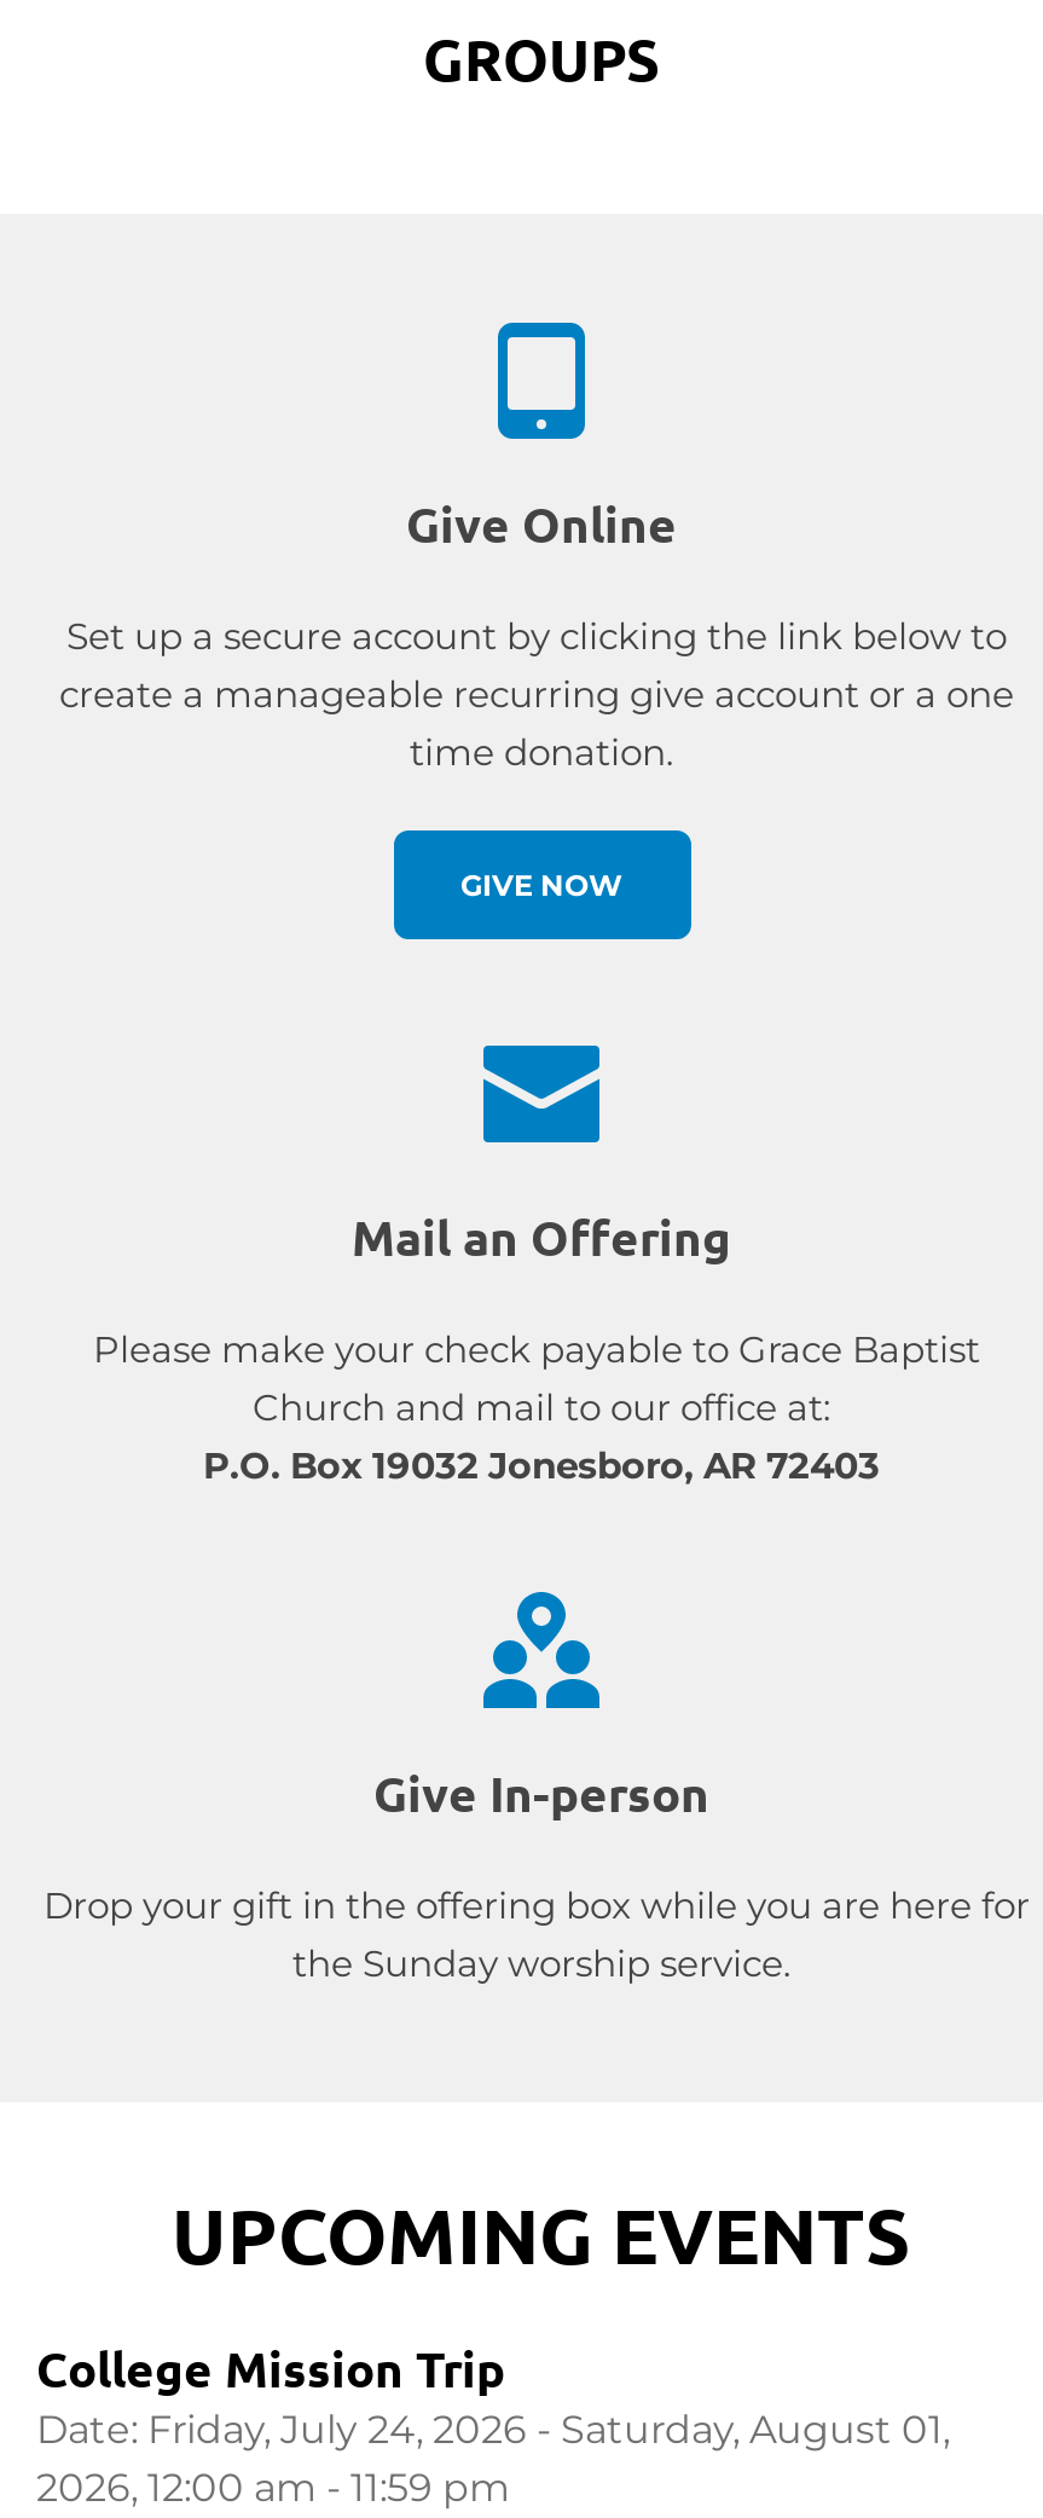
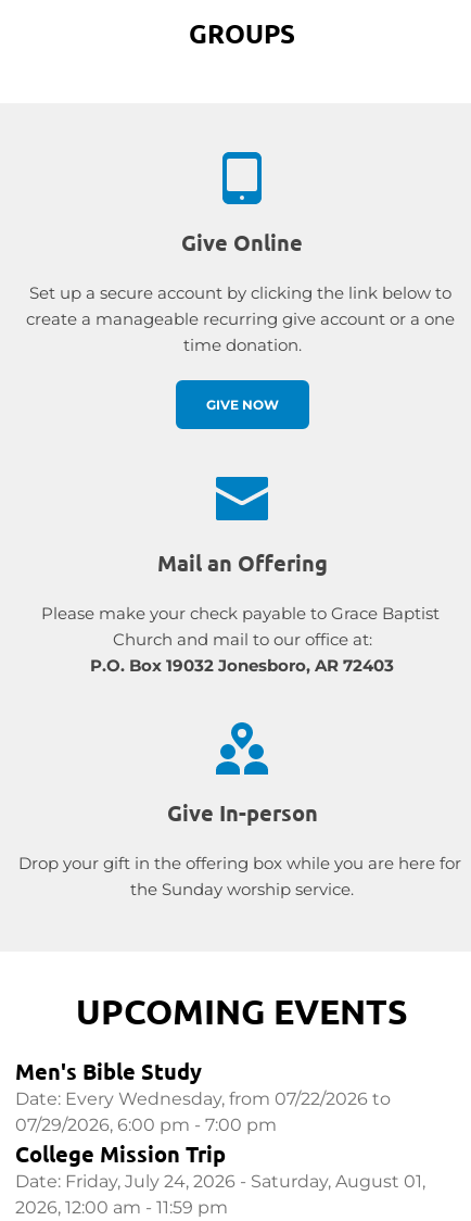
+ Men's Bible Study
+ Date: Every Wednesday, from 07/22/2026 to
+ 07/29/2026, 6:00 pm - 7:00 pm
